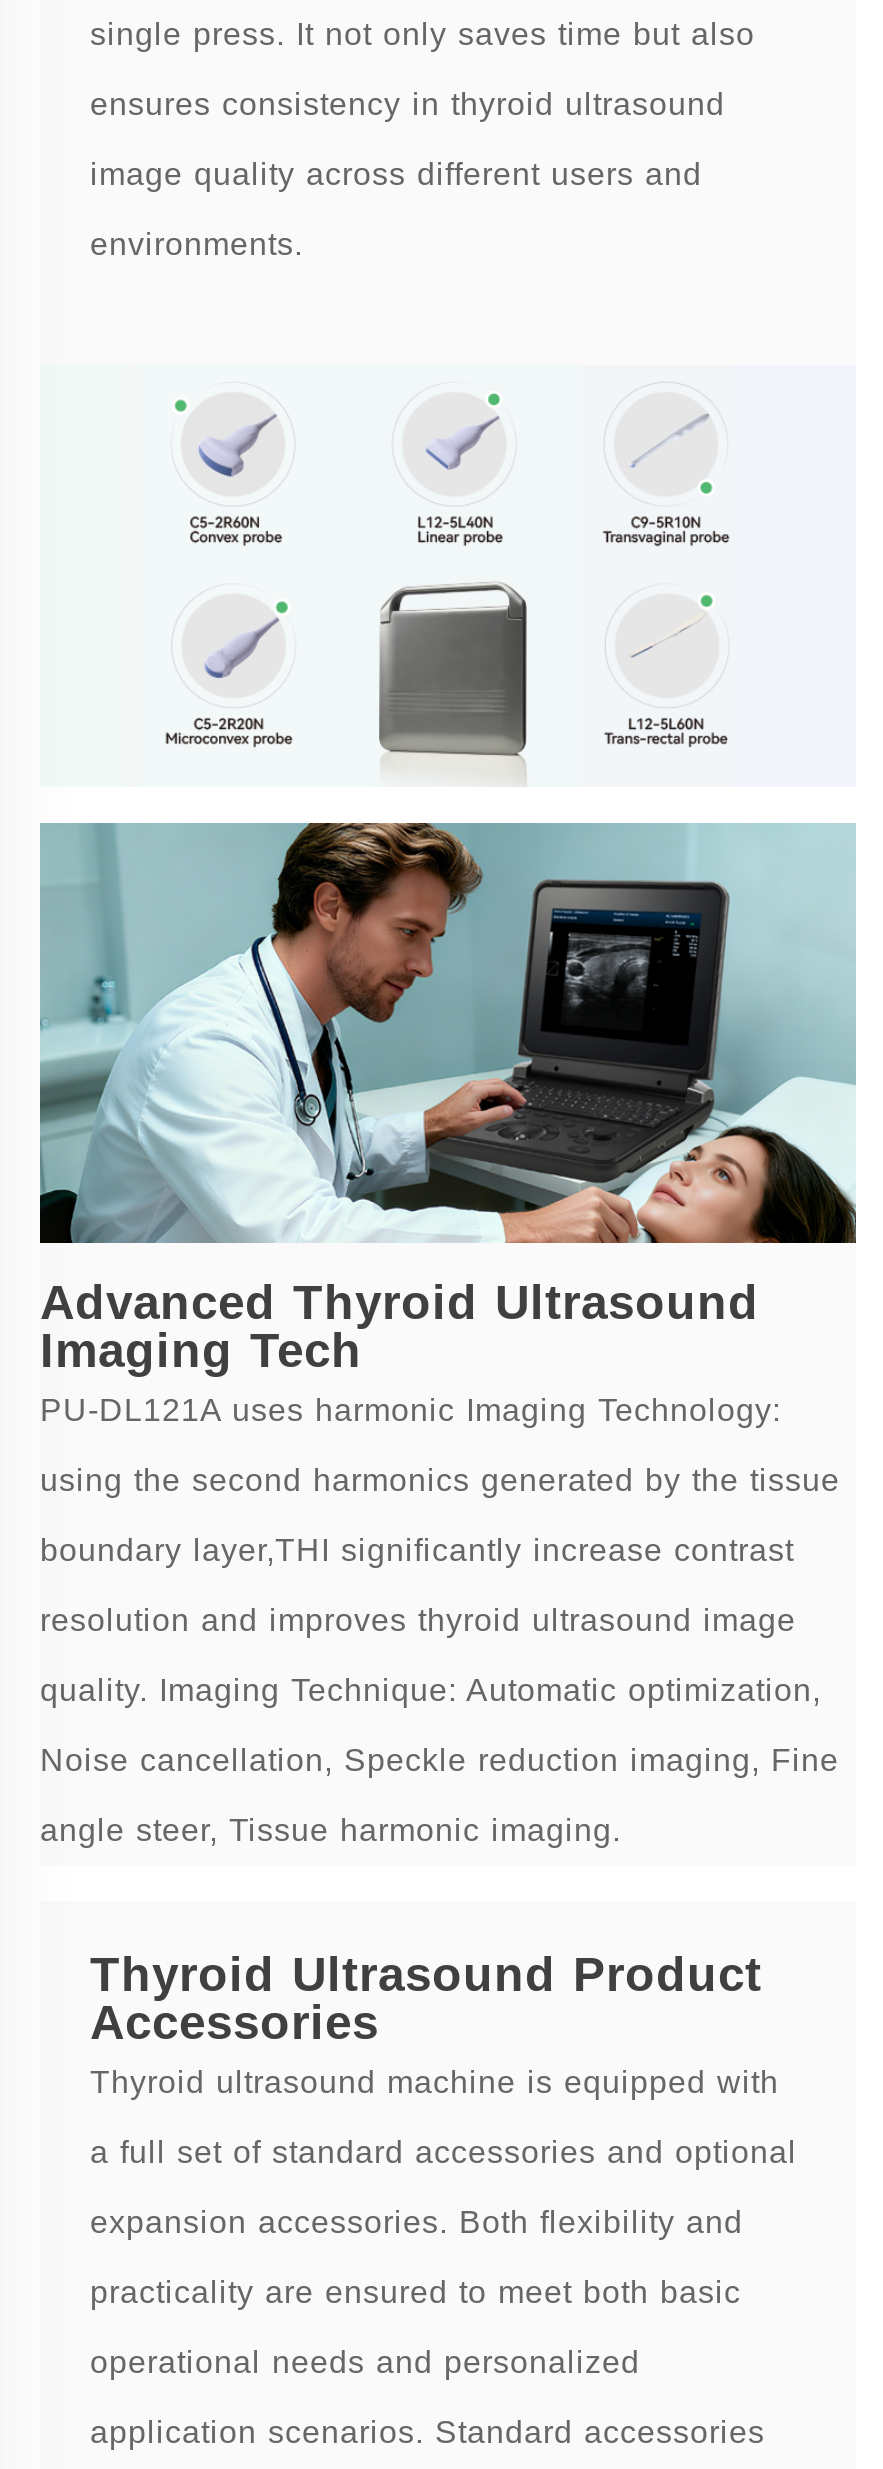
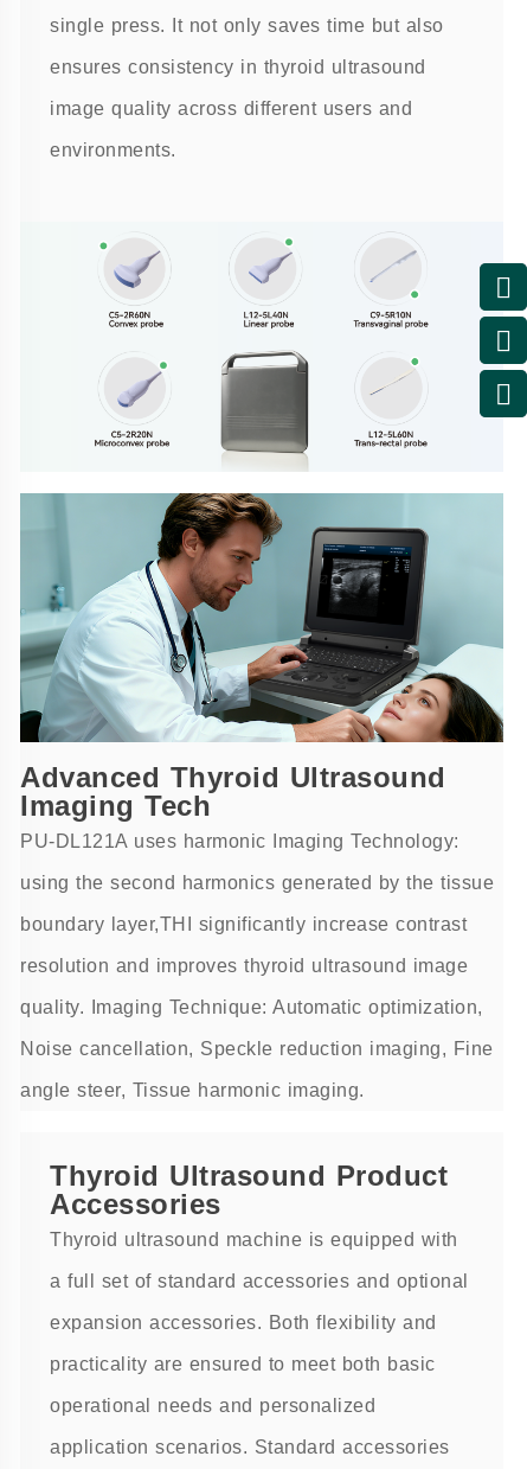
+ [image]
